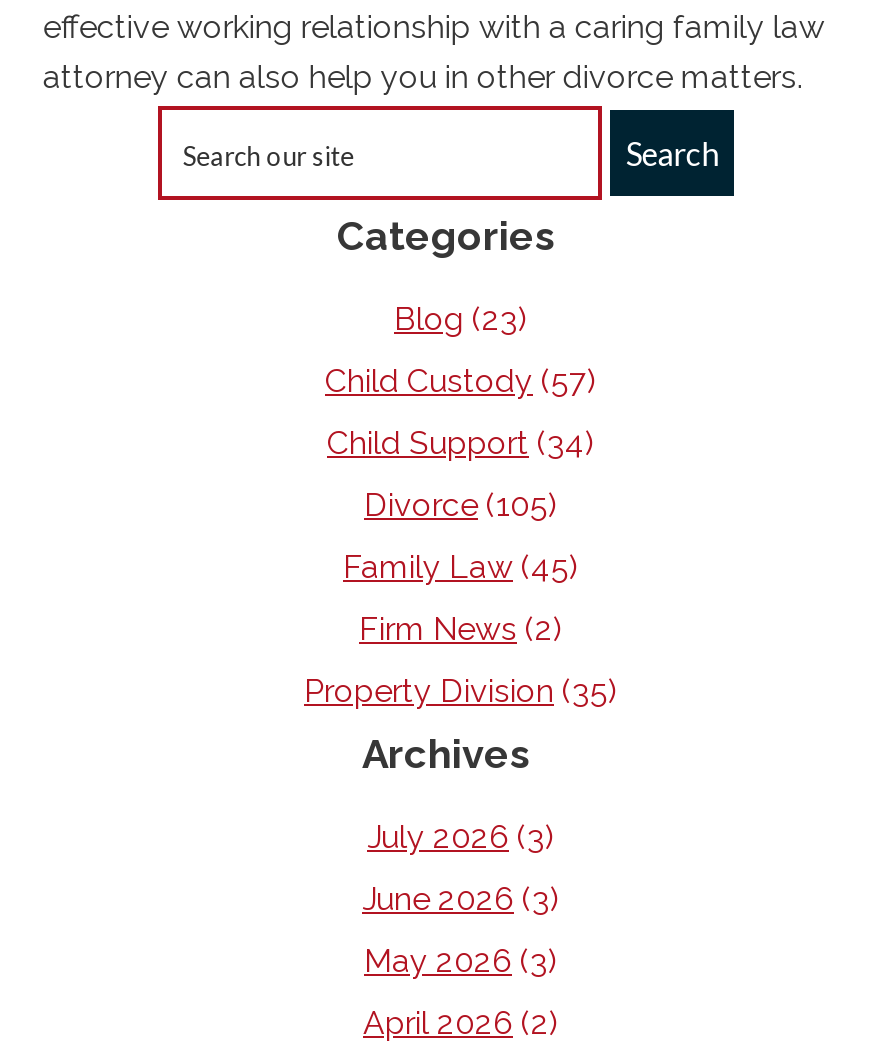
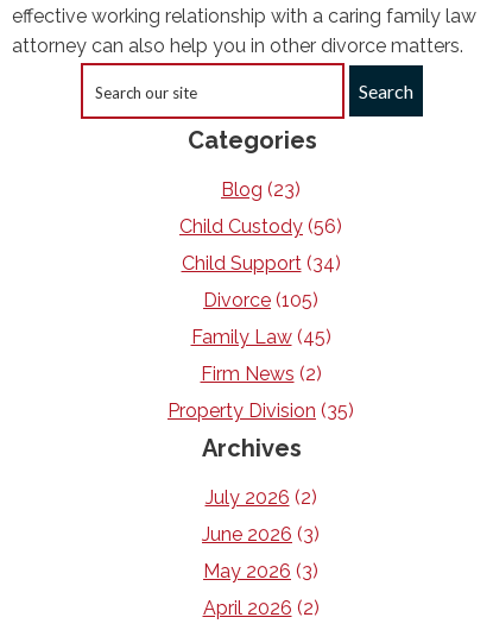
- Child Custody (57)
+ Child Custody (56)

- July 2026 (3)
+ July 2026 (2)
